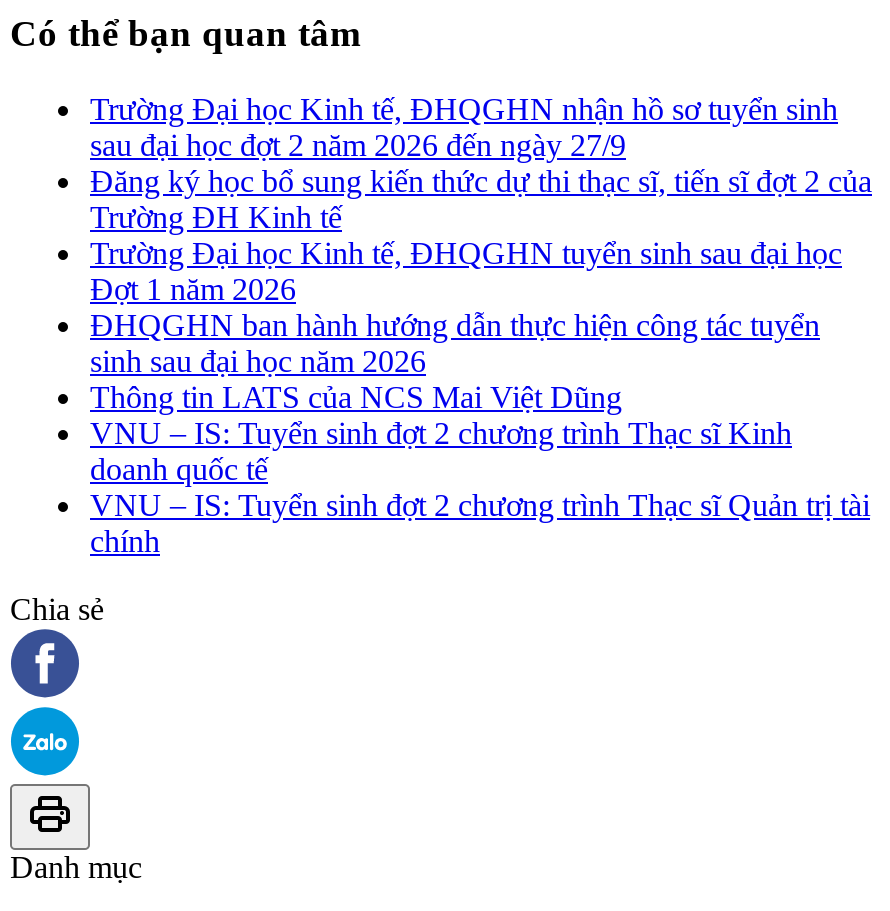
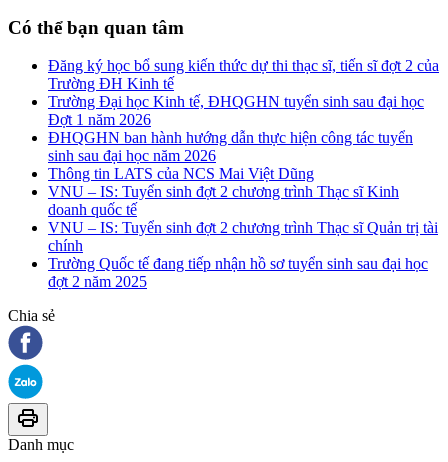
- Trường Đại học Kinh tế, ĐHQGHN nhận hồ sơ tuyển sinh
- sau đại học đợt 2 năm 2026 đến ngày 27/9

moved up: Đăng ký học bổ sung kiến thức dự thi thạc sĩ, tiến sĩ đợt 2 của | Trường ĐH Kinh tế | Trường Đại học Kinh tế, ĐHQGHN tuyển sinh sau đại học | ... | VNU – IS: Tuyển sinh đợt 2 chương trình Thạc sĩ Quản trị tài | chính

+ Trường Quốc tế đang tiếp nhận hồ sơ tuyển sinh sau đại học
+ đợt 2 năm 2025
